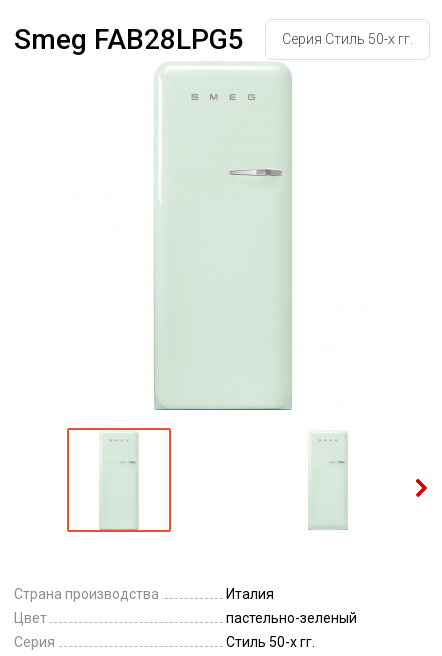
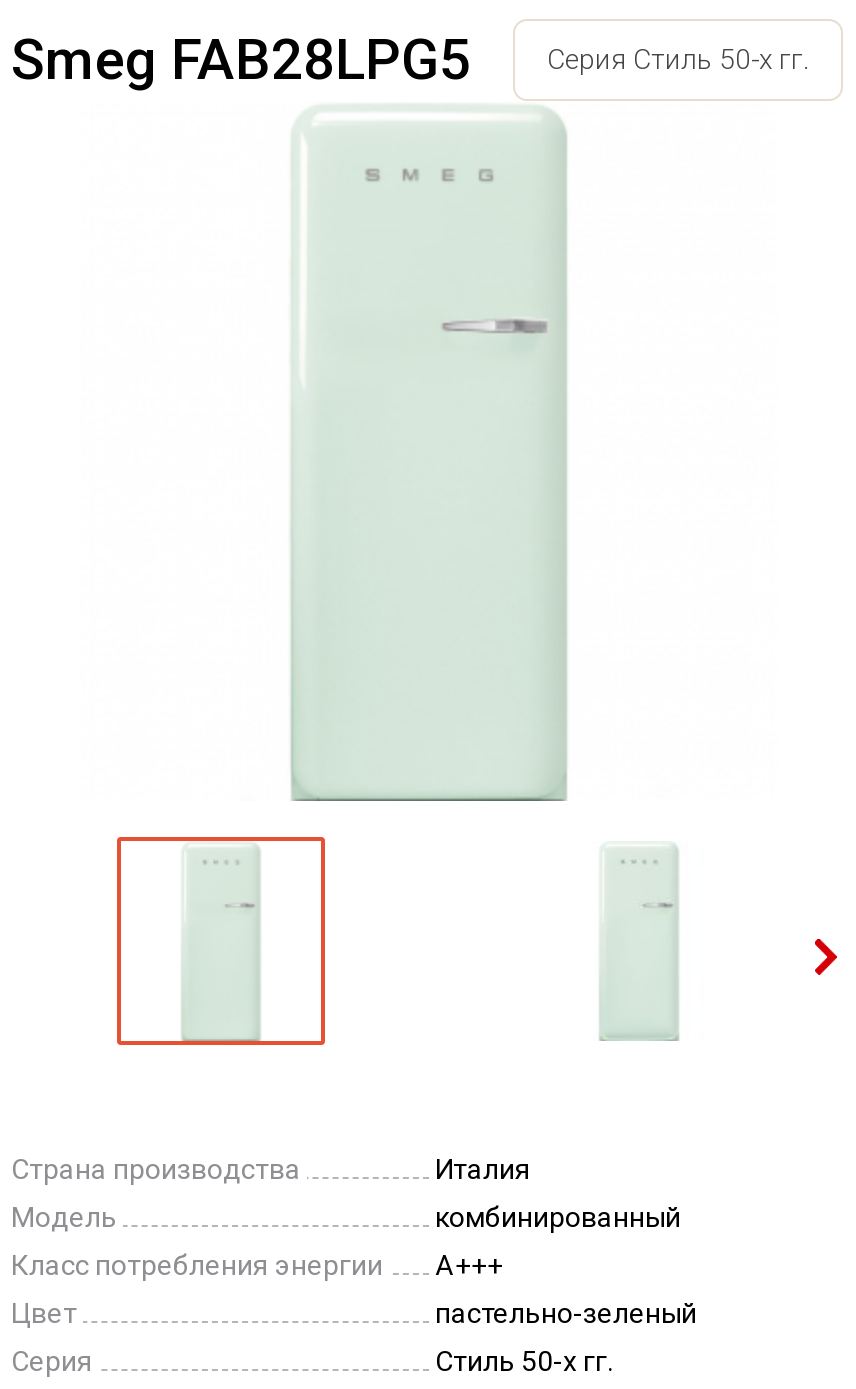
+ Модель
+ комбинированный
+ Класс потребления энергии
+ A+++
